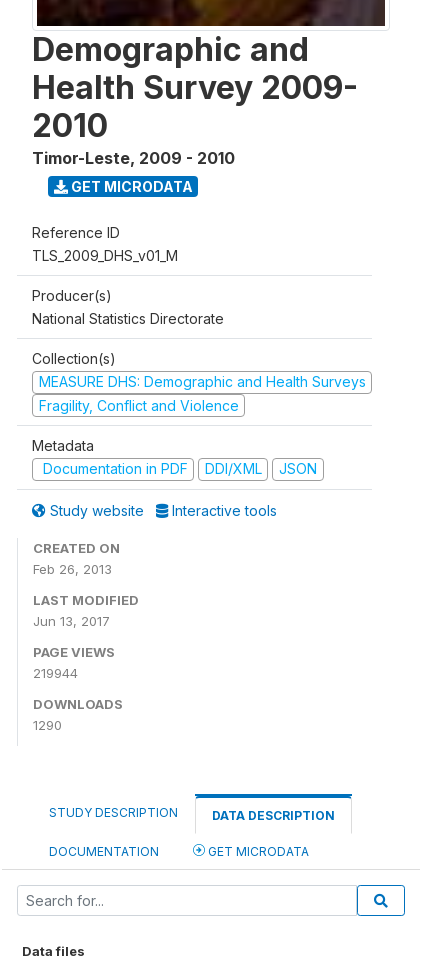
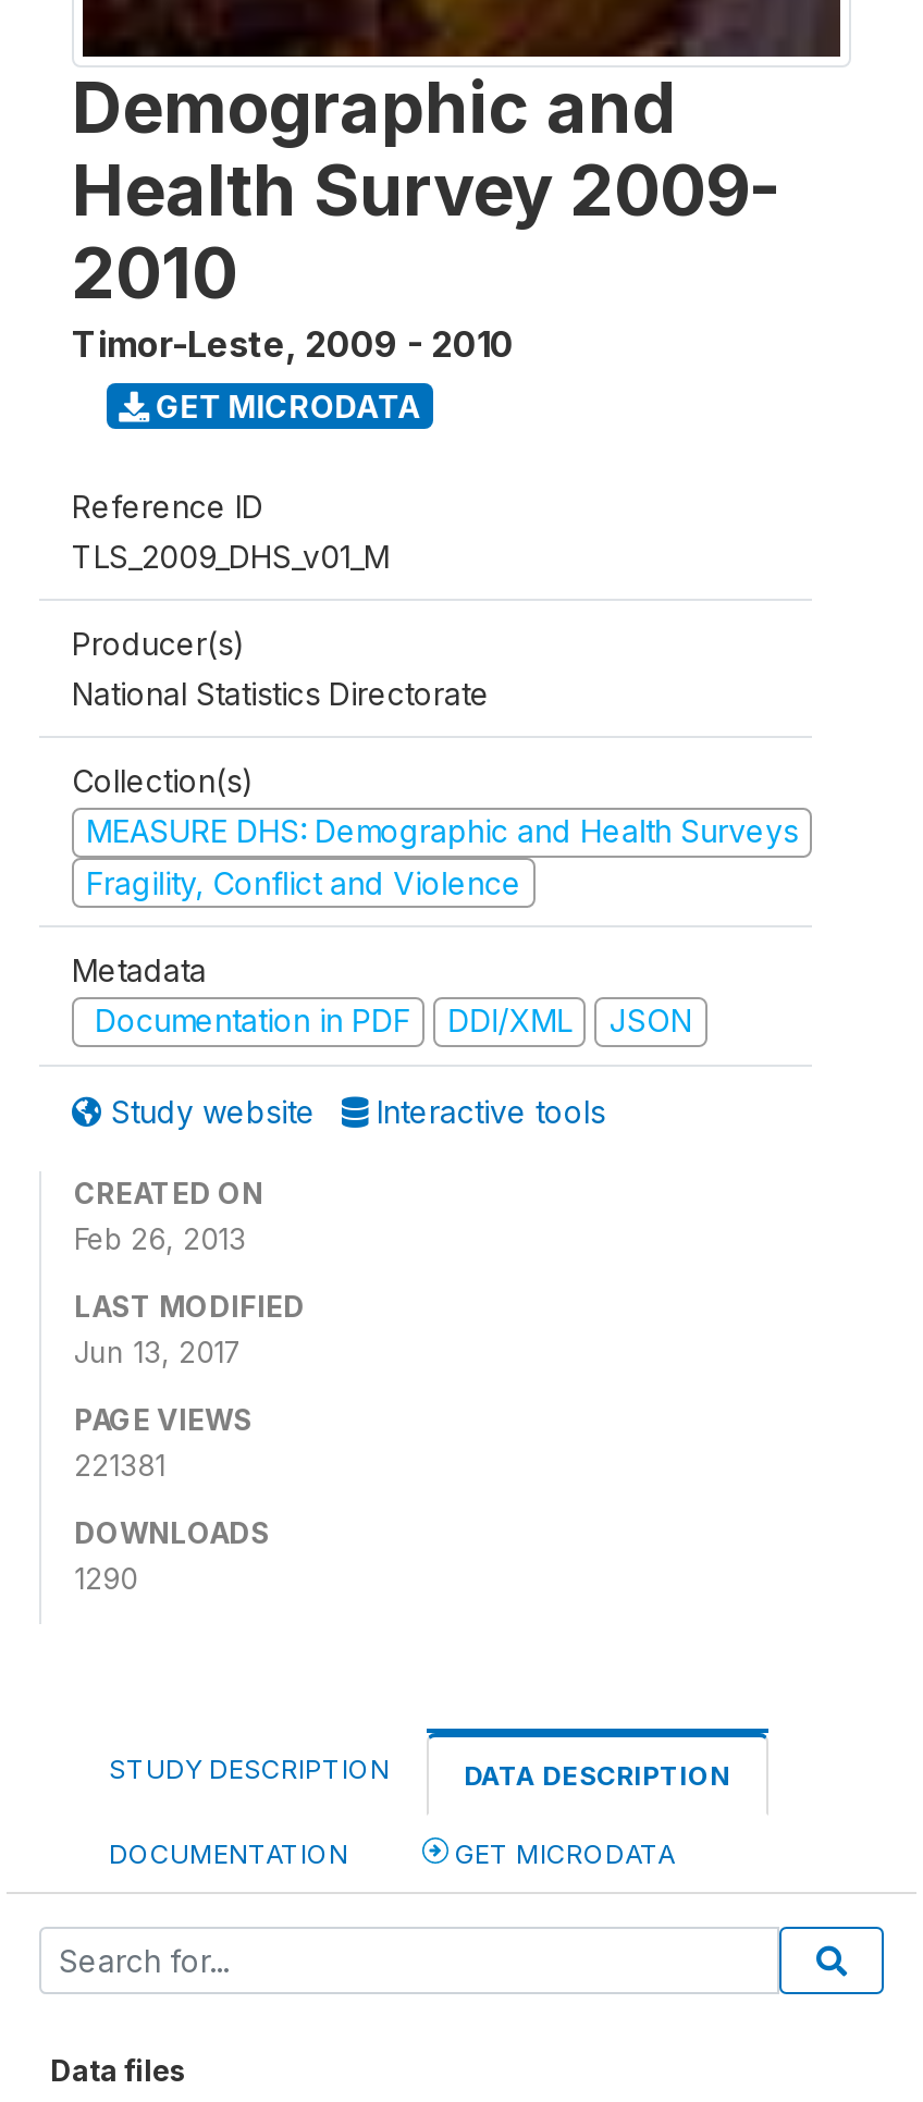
- 219944
+ 221381
